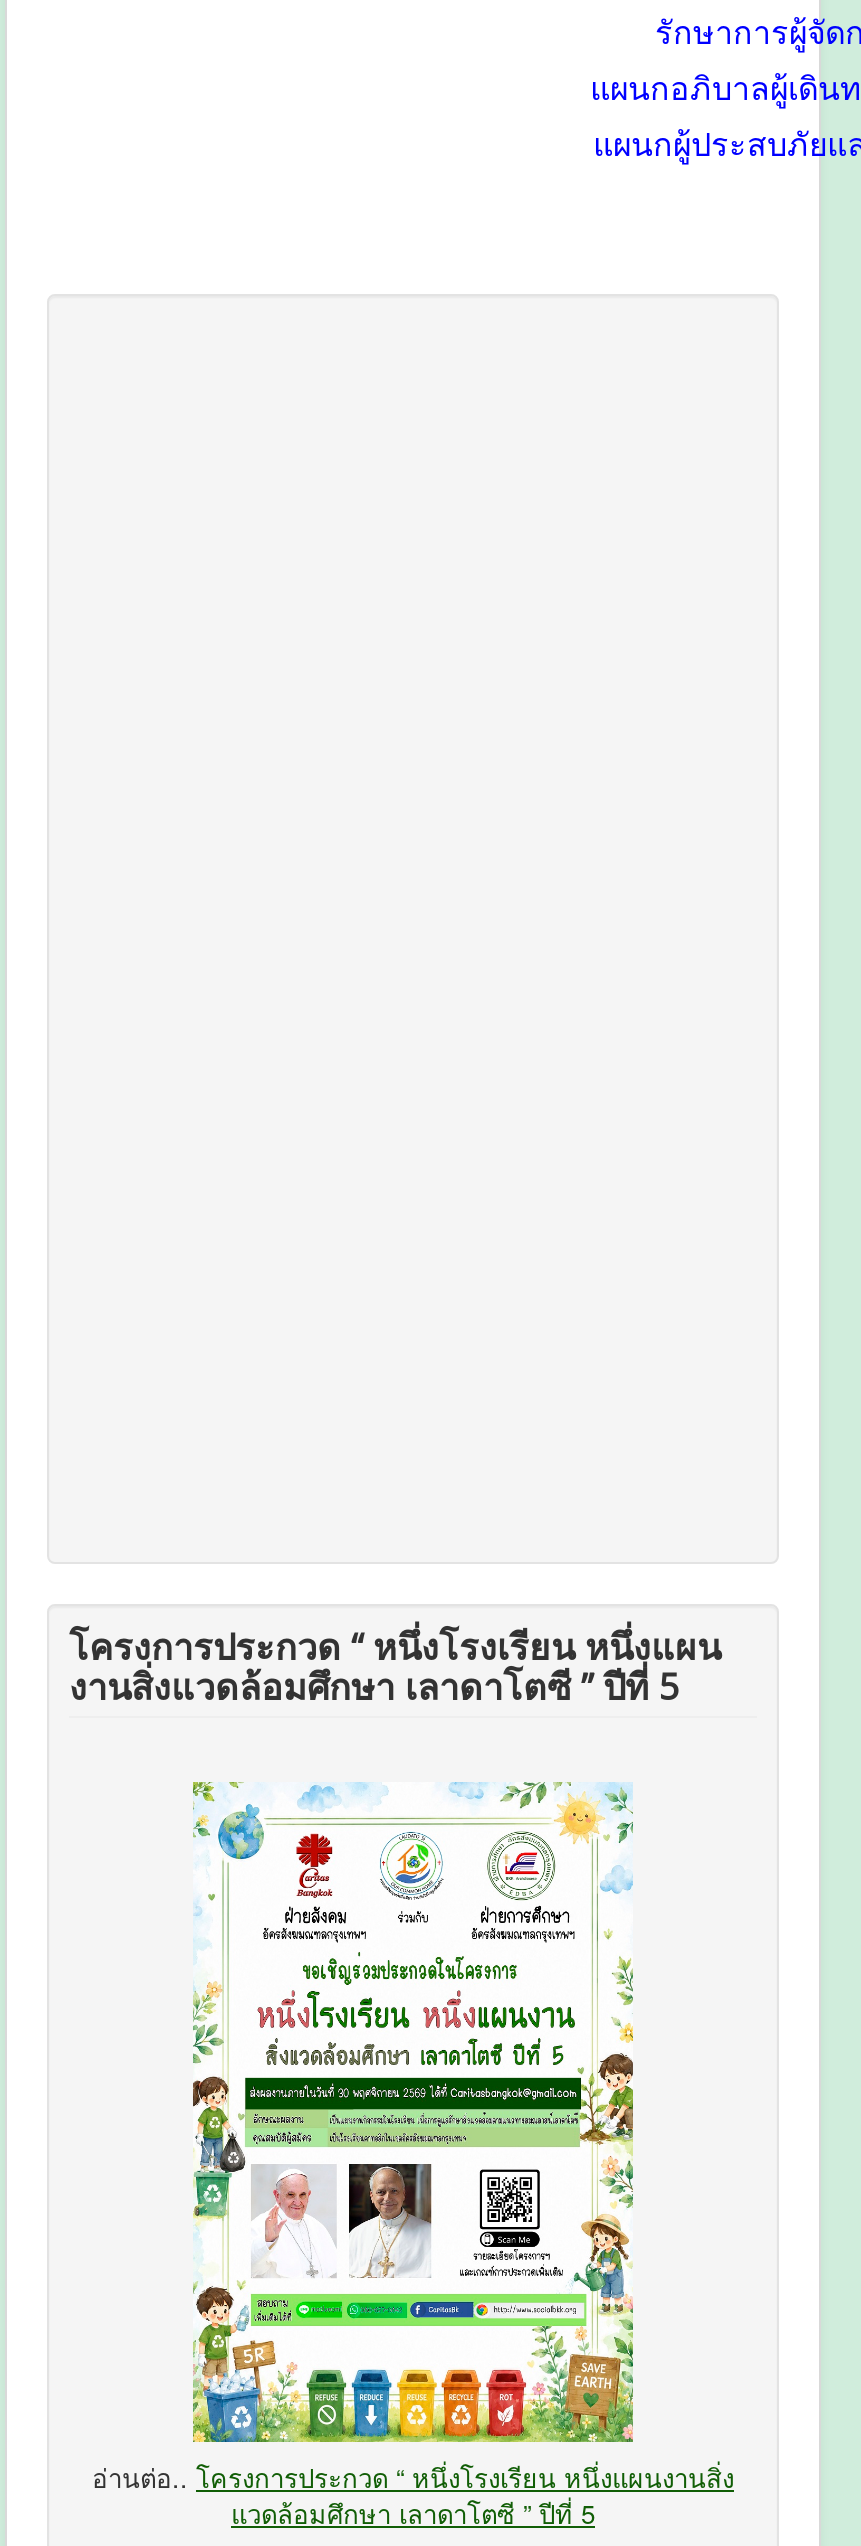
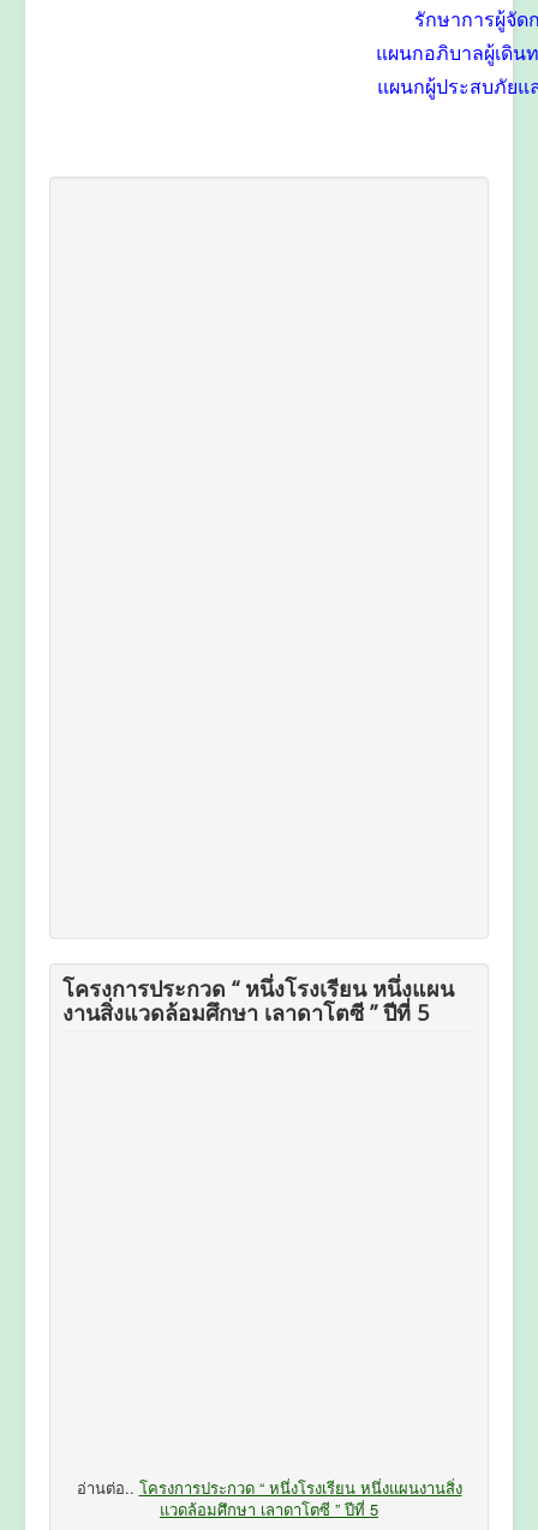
- [image]
